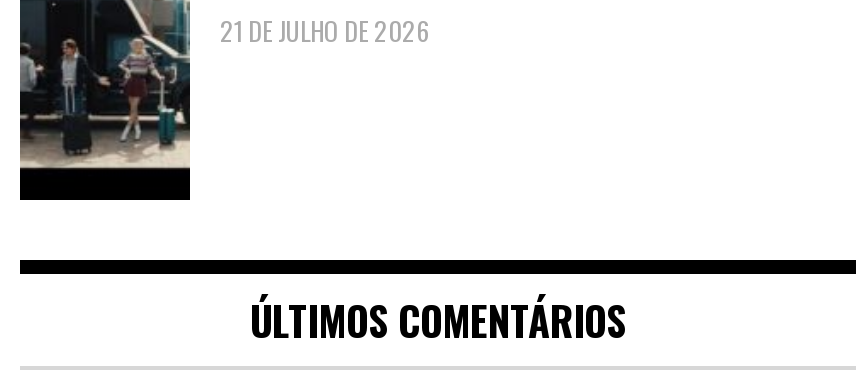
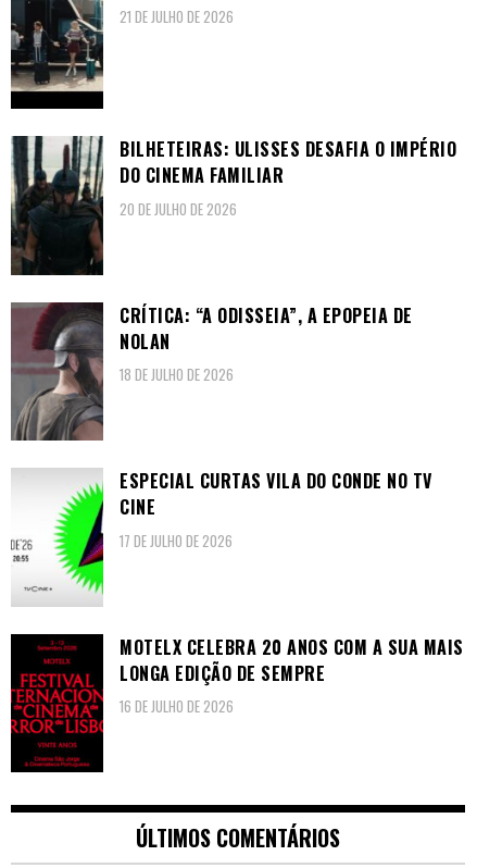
+ [image]
+ MOTELX CELEBRA 20 ANOS COM A SUA MAIS
+ LONGA EDIÇÃO DE SEMPRE
+ 16 DE JULHO DE 2026

+ [image]
+ BILHETEIRAS: ULISSES DESAFIA O IMPÉRIO
+ DO CINEMA FAMILIAR
+ 20 DE JULHO DE 2026

+ [image]
+ CRÍTICA: “A ODISSEIA”, A EPOPEIA DE
+ NOLAN
+ 18 DE JULHO DE 2026

+ [image]
+ ESPECIAL CURTAS VILA DO CONDE NO TV
+ CINE
+ 17 DE JULHO DE 2026
